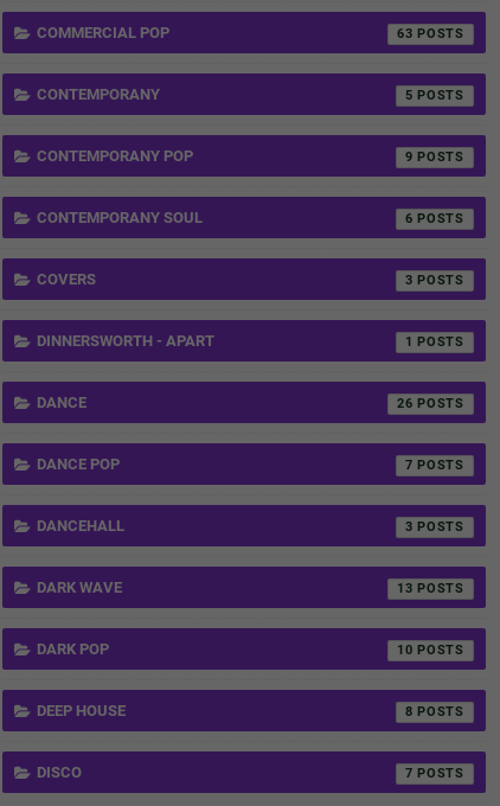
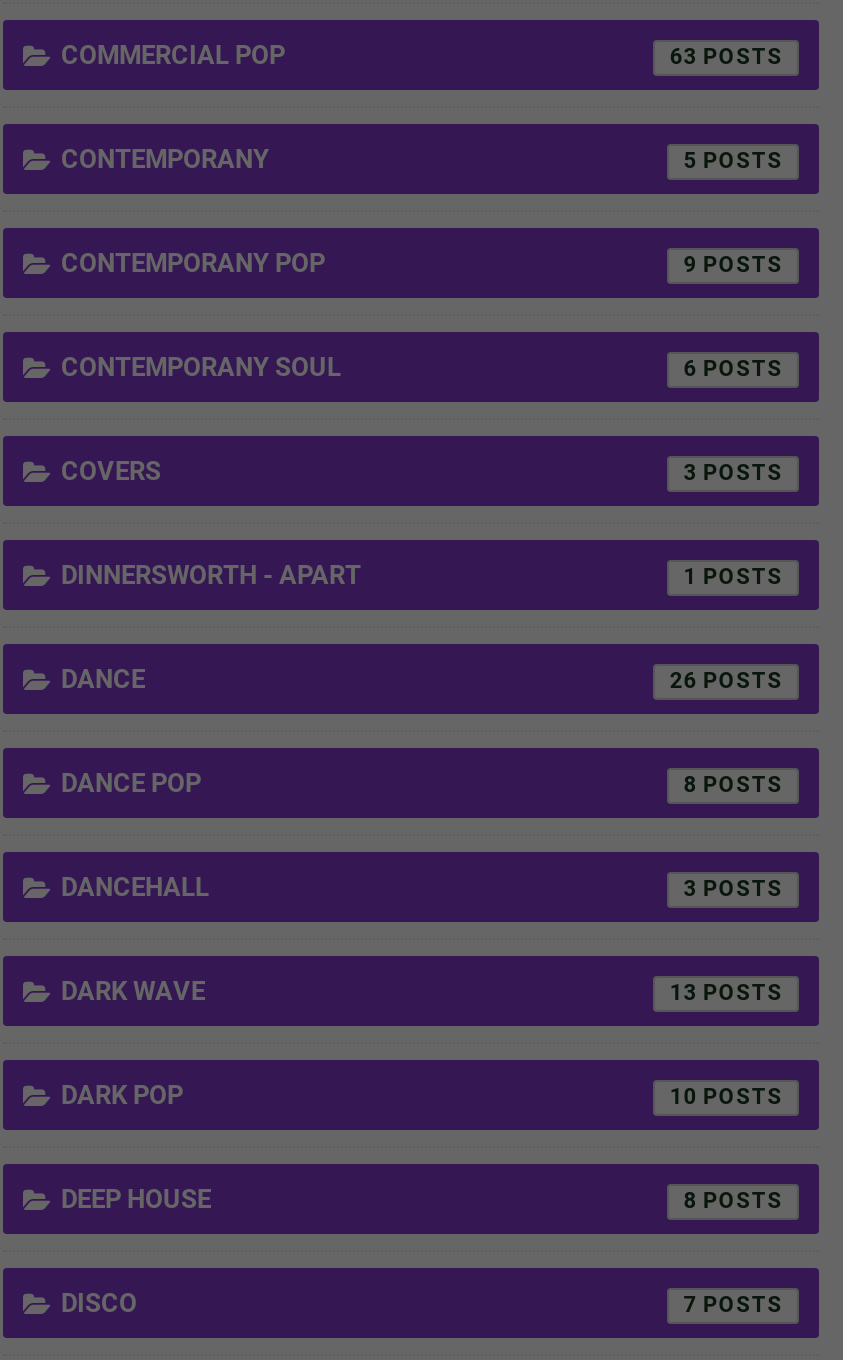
- 7
+ 8
